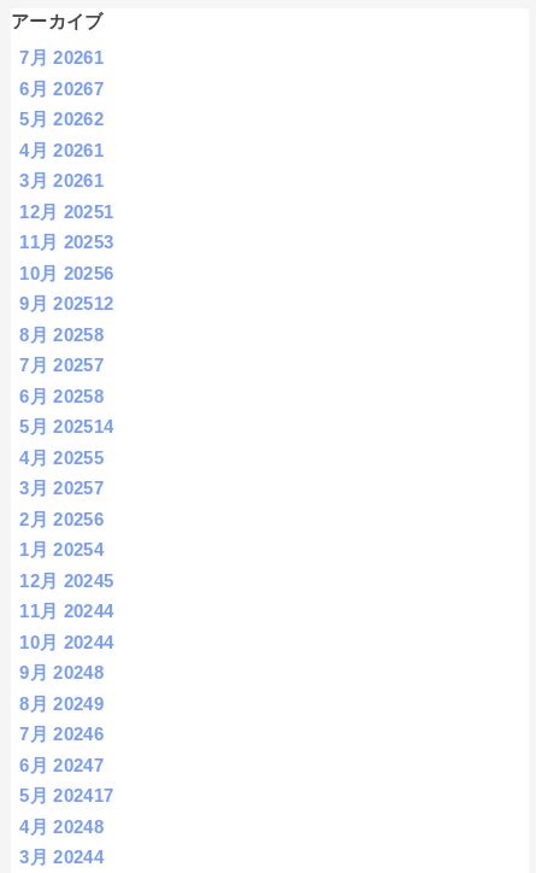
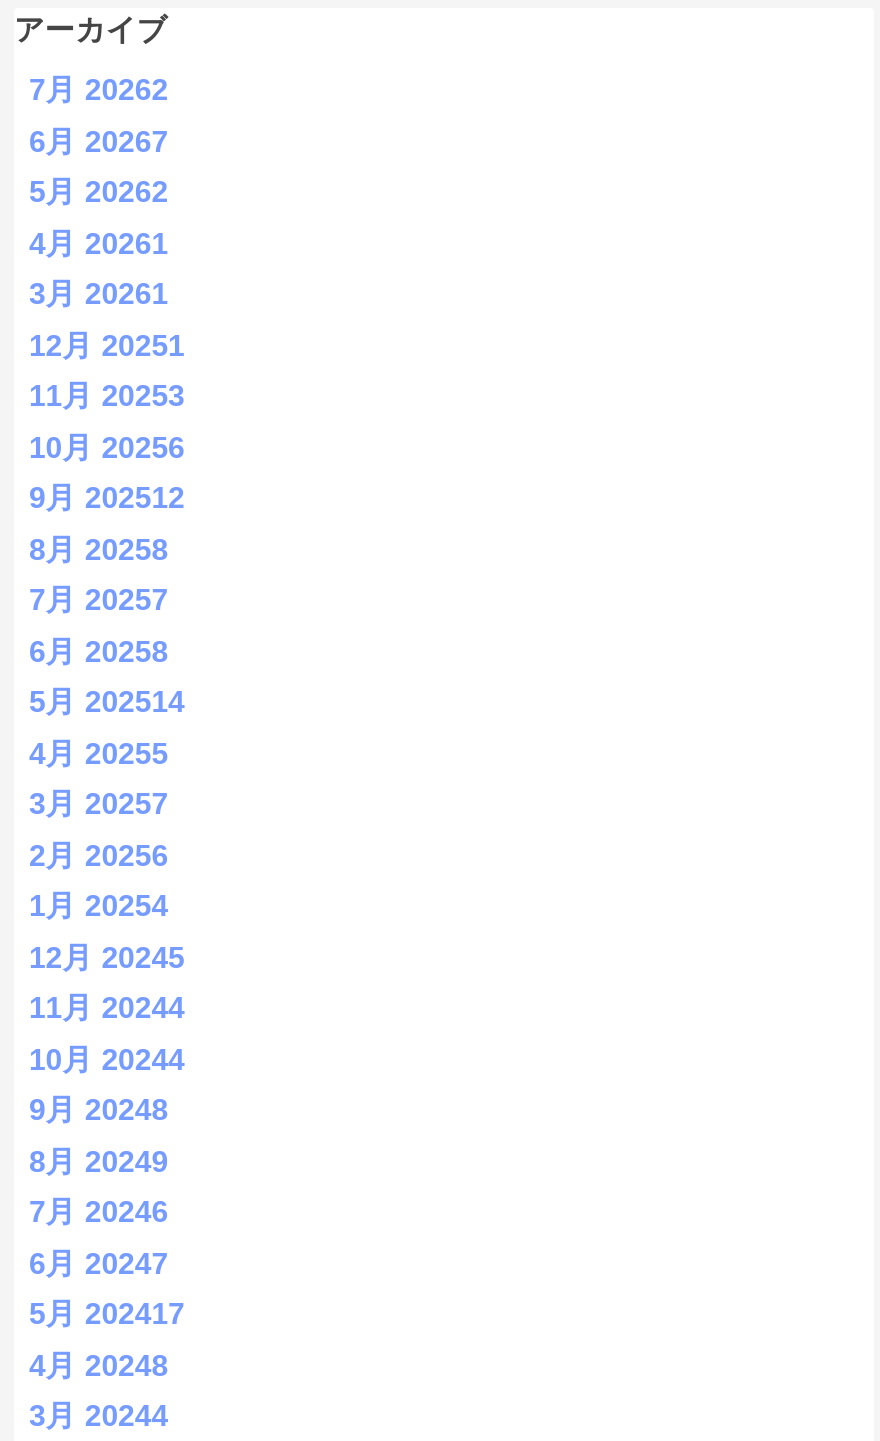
- 7月 20261
+ 7月 20262
